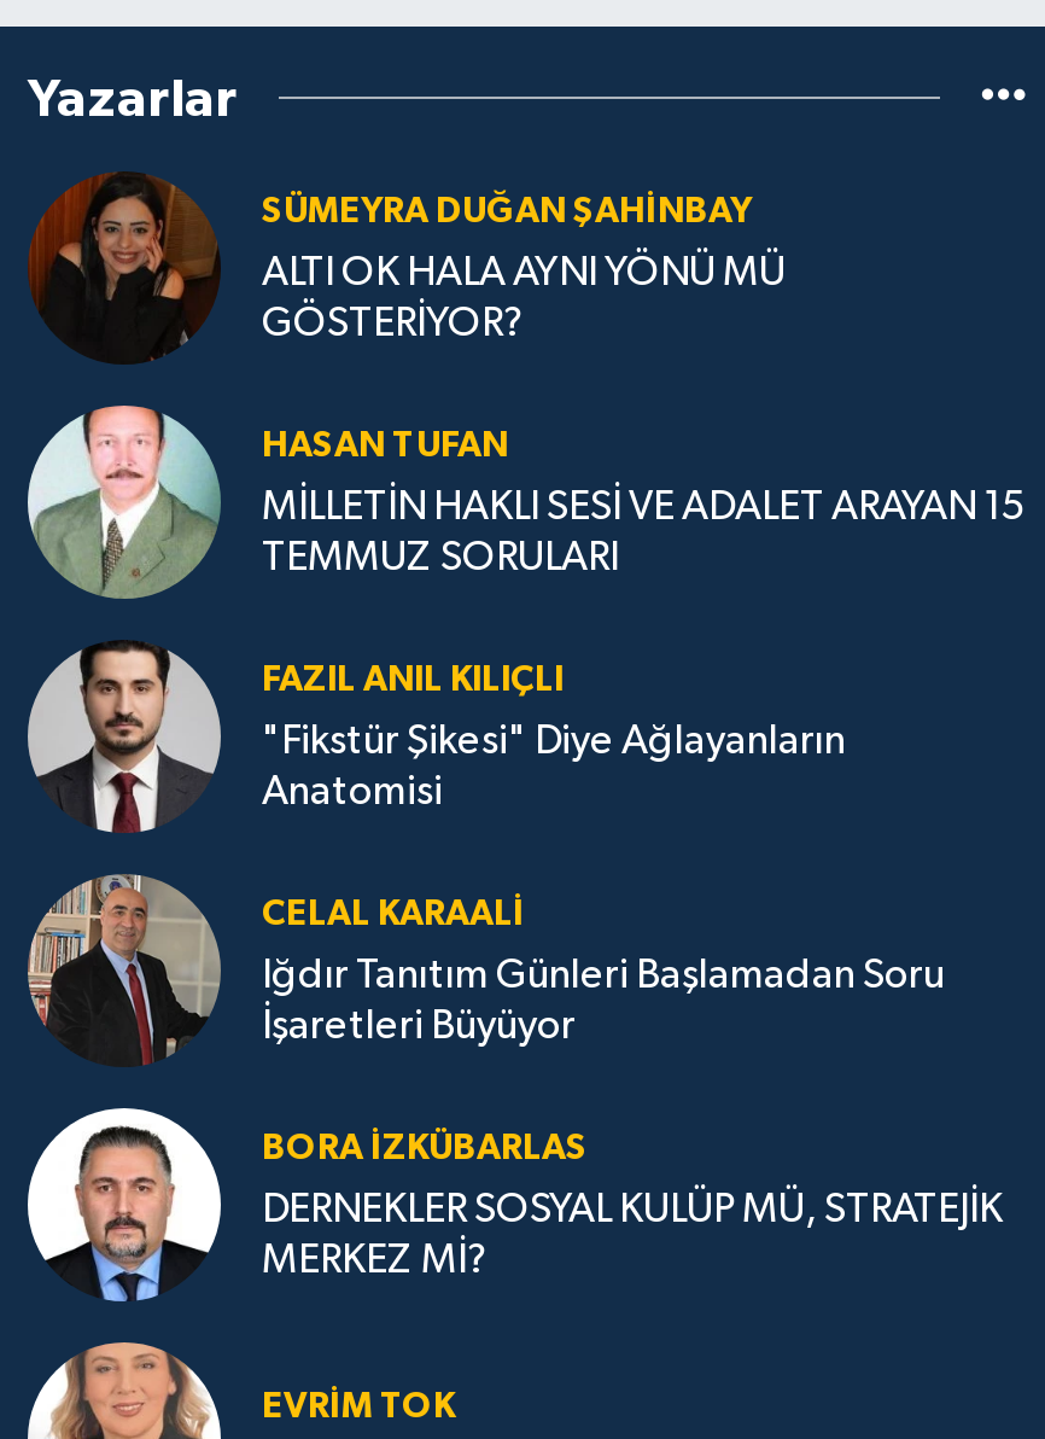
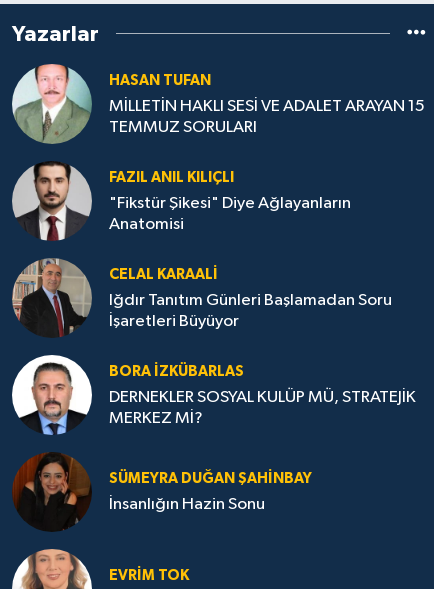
moved down: [image] | SÜMEYRA DUĞAN ŞAHINBAY

- ALTI OK HALA AYNI YÖNÜ MÜ
- GÖSTERİYOR?

moved up: [image] | HASAN TUFAN | MİLLETİN HAKLI SESİ VE ADALET ARAYAN 15 | ... | DERNEKLER SOSYAL KULÜP MÜ, STRATEJİK | MERKEZ Mİ?

+ İnsanlığın Hazin Sonu
